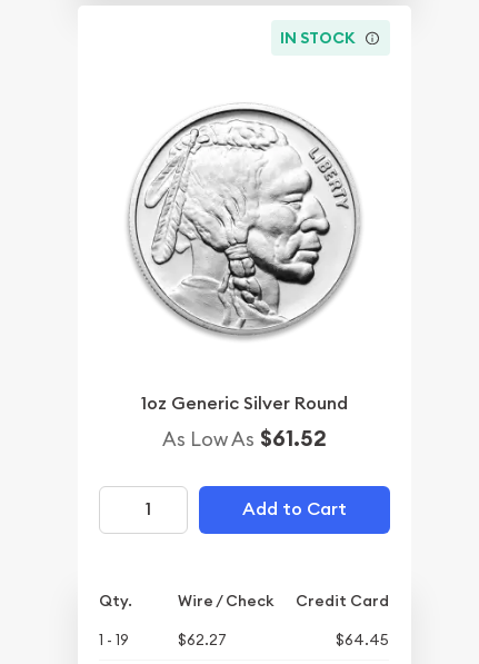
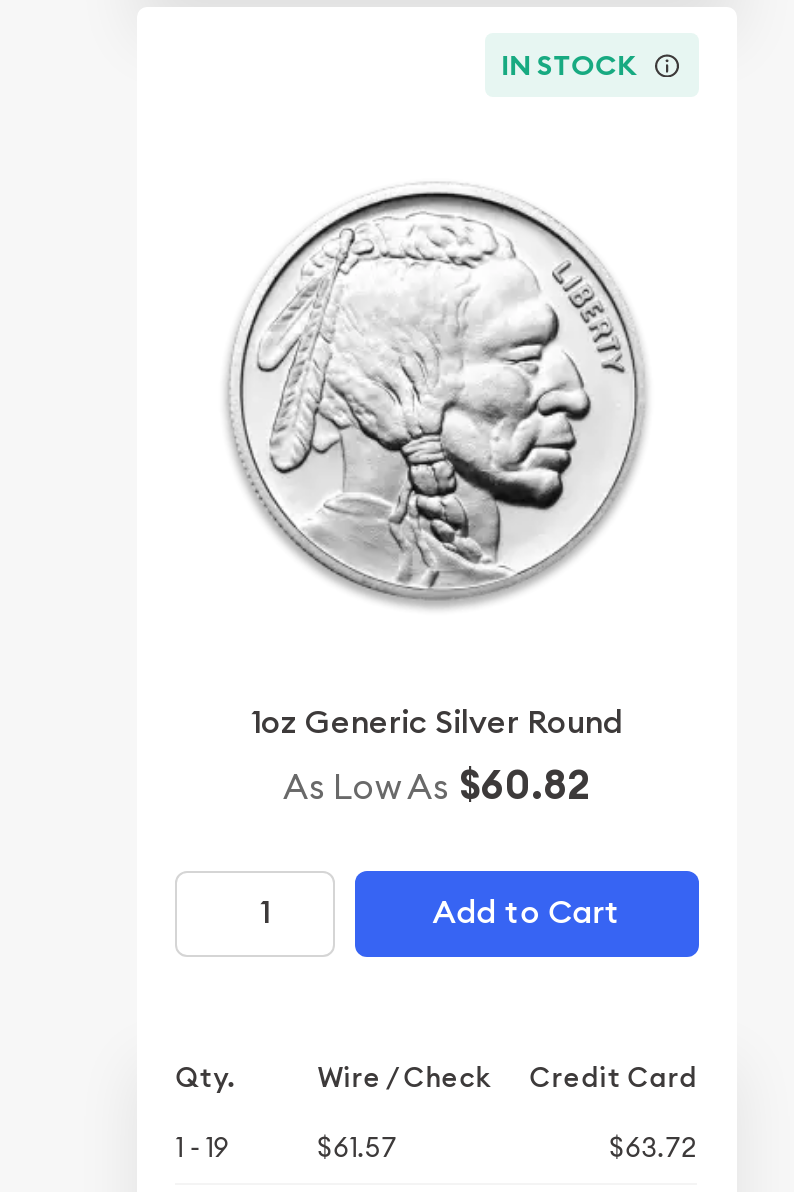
- As Low As $61.52
+ As Low As $60.82

- $62.27
+ $61.57

- $64.45
+ $63.72
